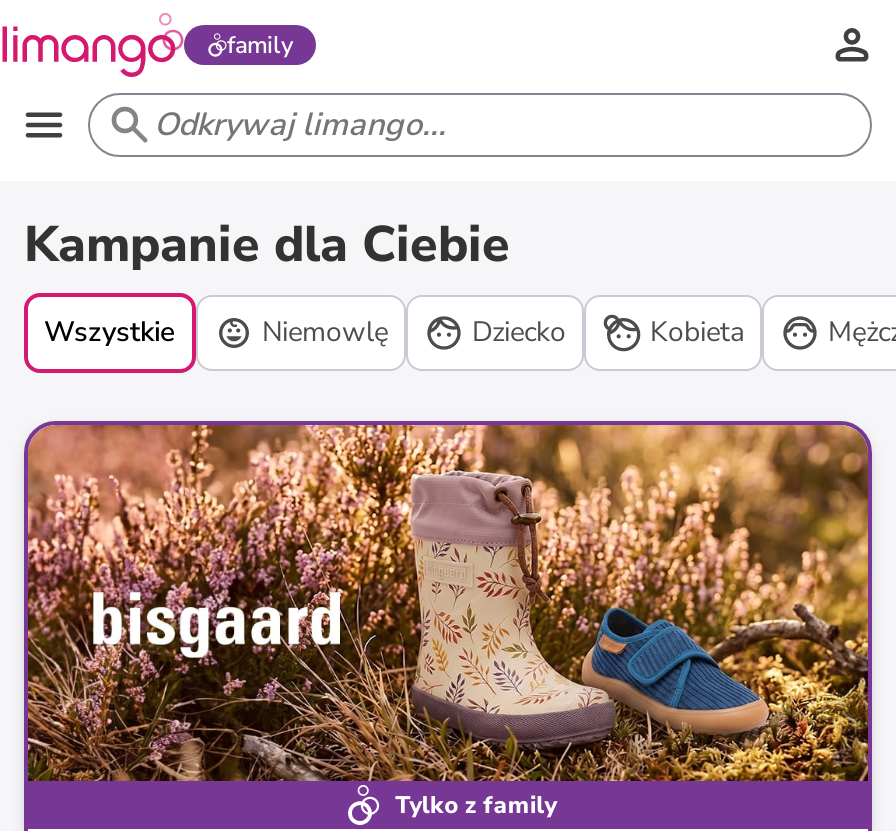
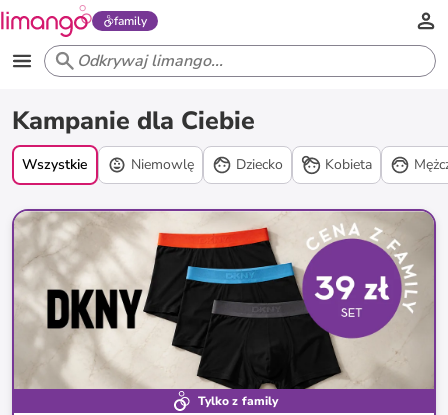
- [image]
+ [image]
